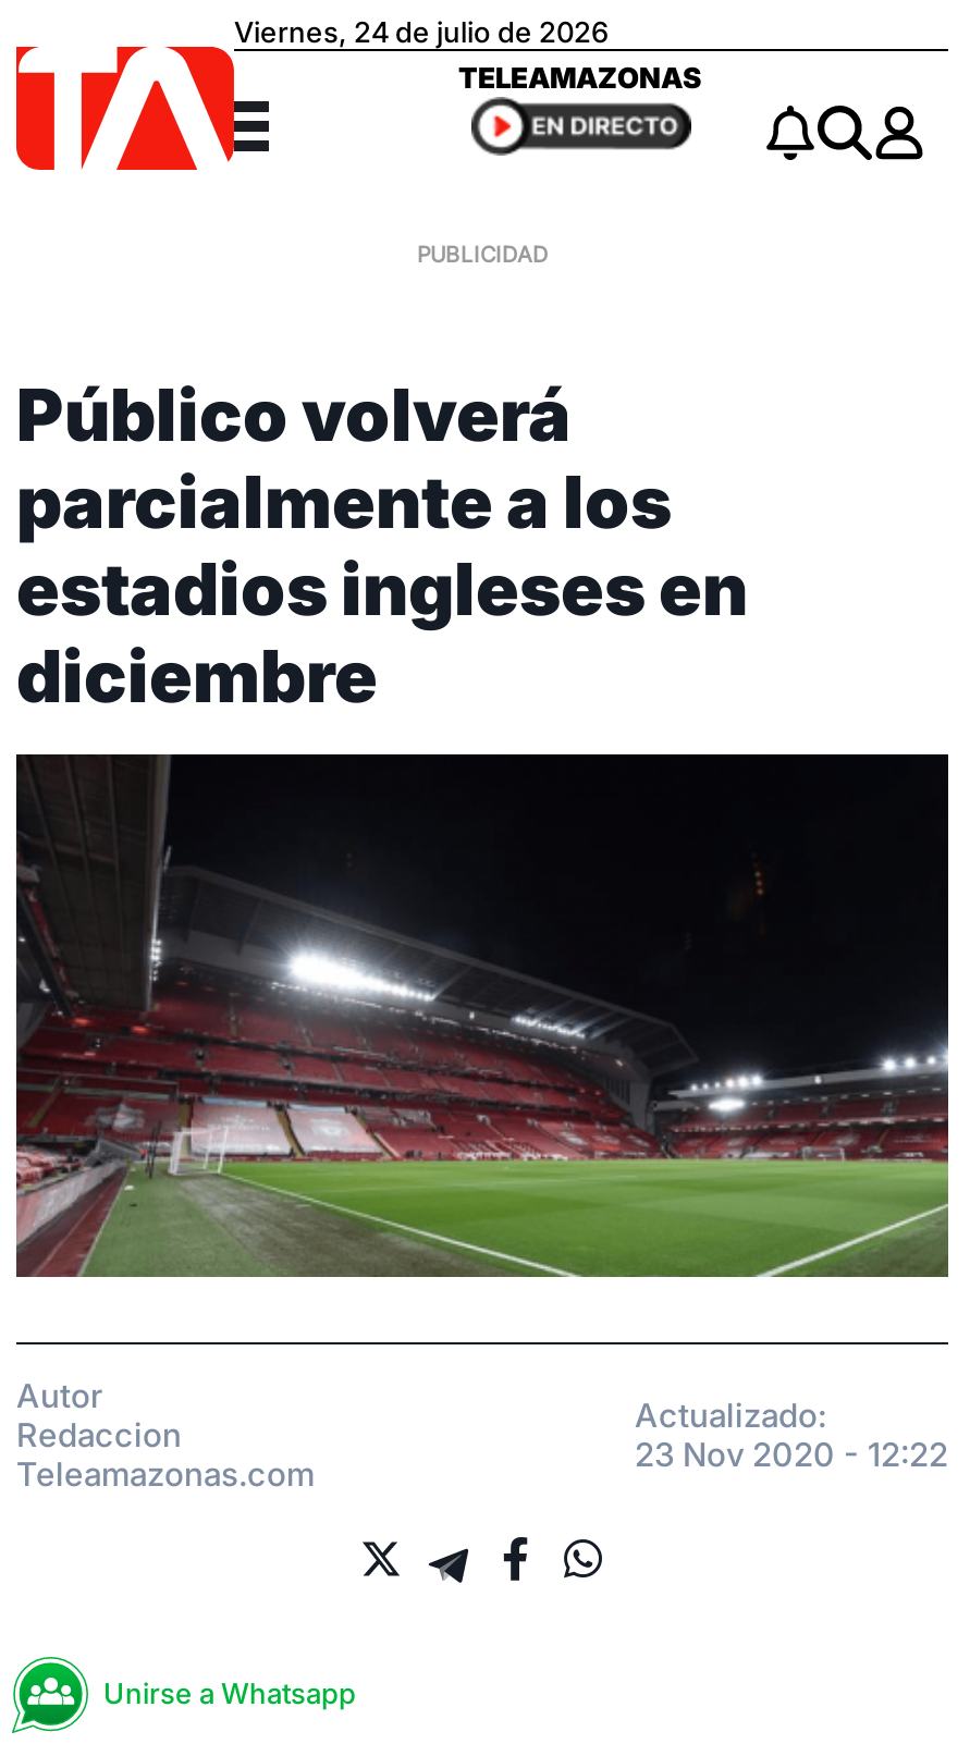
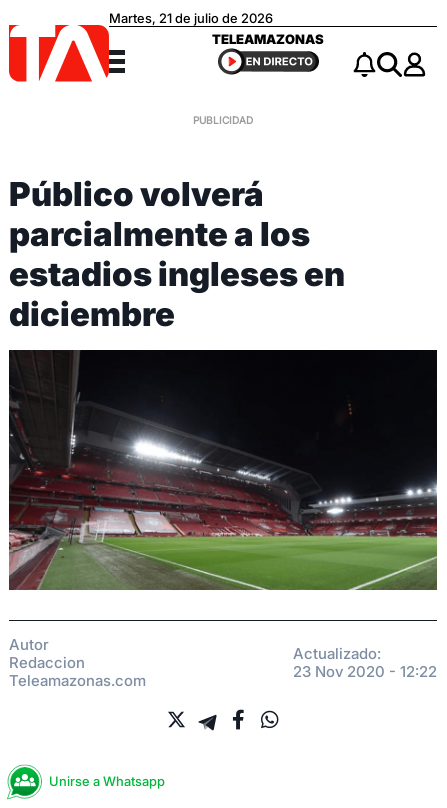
- Viernes, 24 de julio de 2026
+ Martes, 21 de julio de 2026
